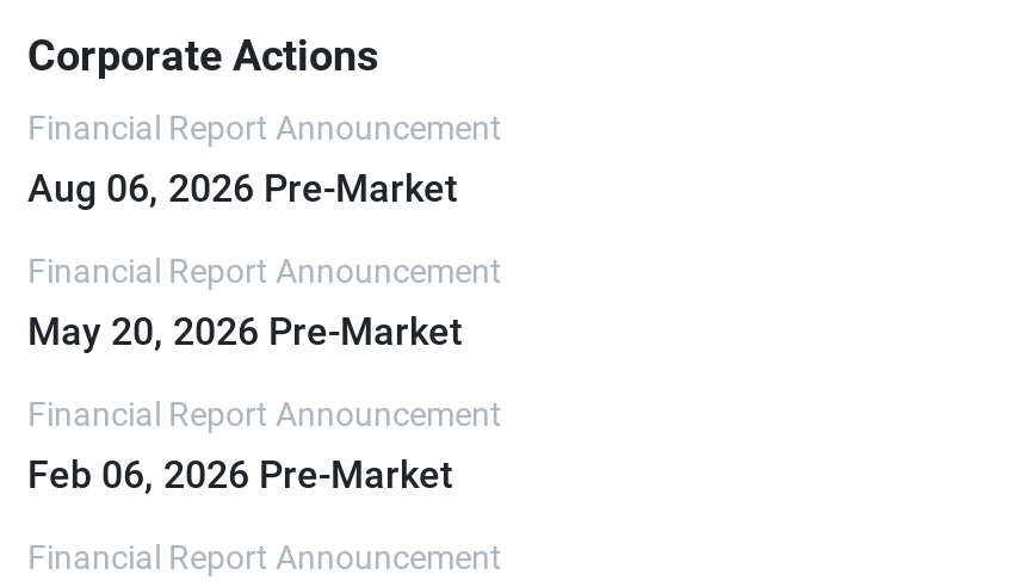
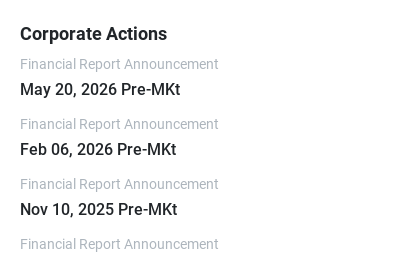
- Aug 06, 2026 Pre-Market
+ May 20, 2026 Pre-MKt

- May 20, 2026 Pre-Market
+ Feb 06, 2026 Pre-MKt

- Feb 06, 2026 Pre-Market
+ Nov 10, 2025 Pre-MKt
